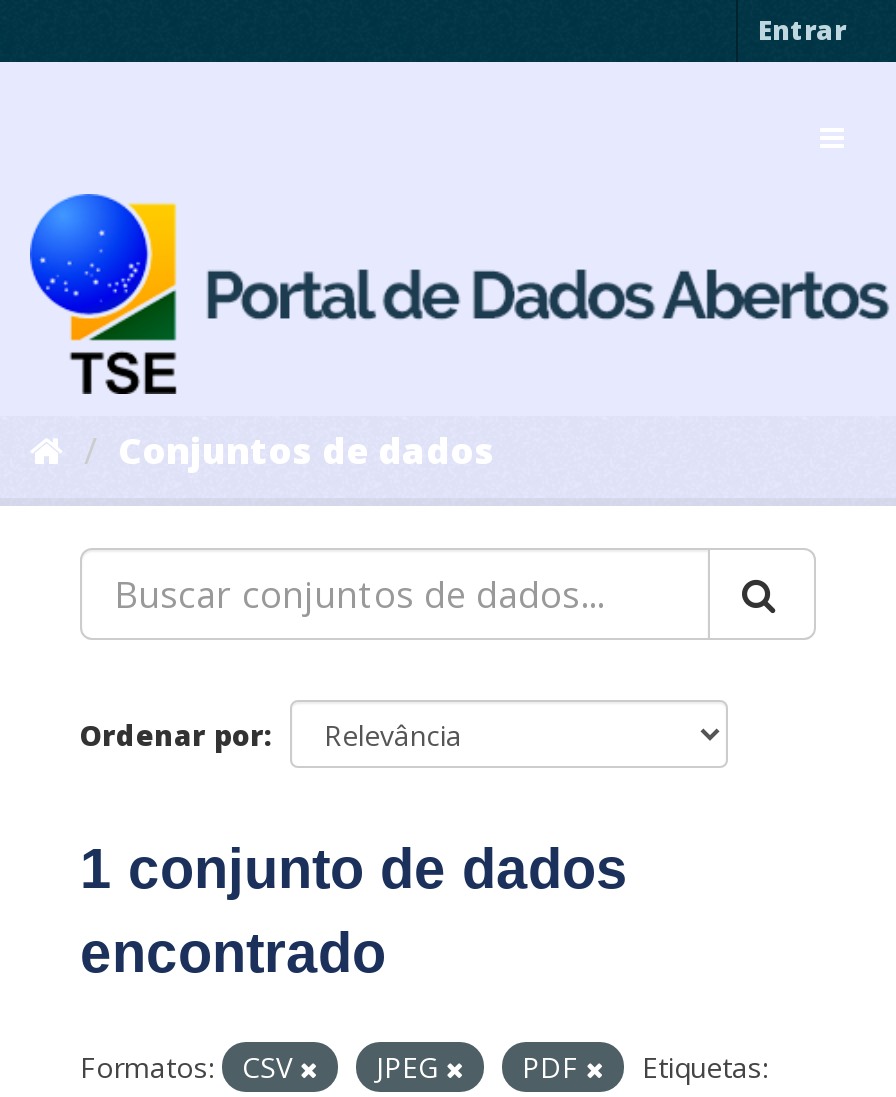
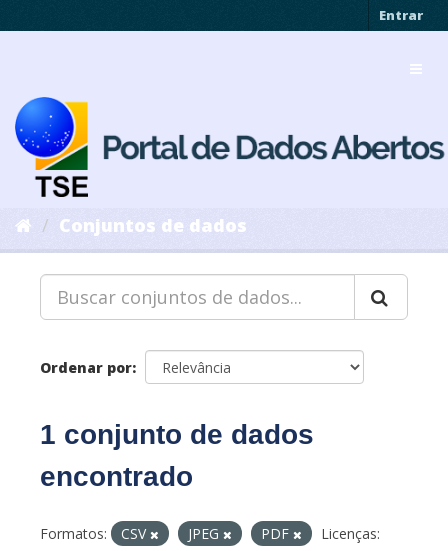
- Etiquetas:
+ Licenças:
